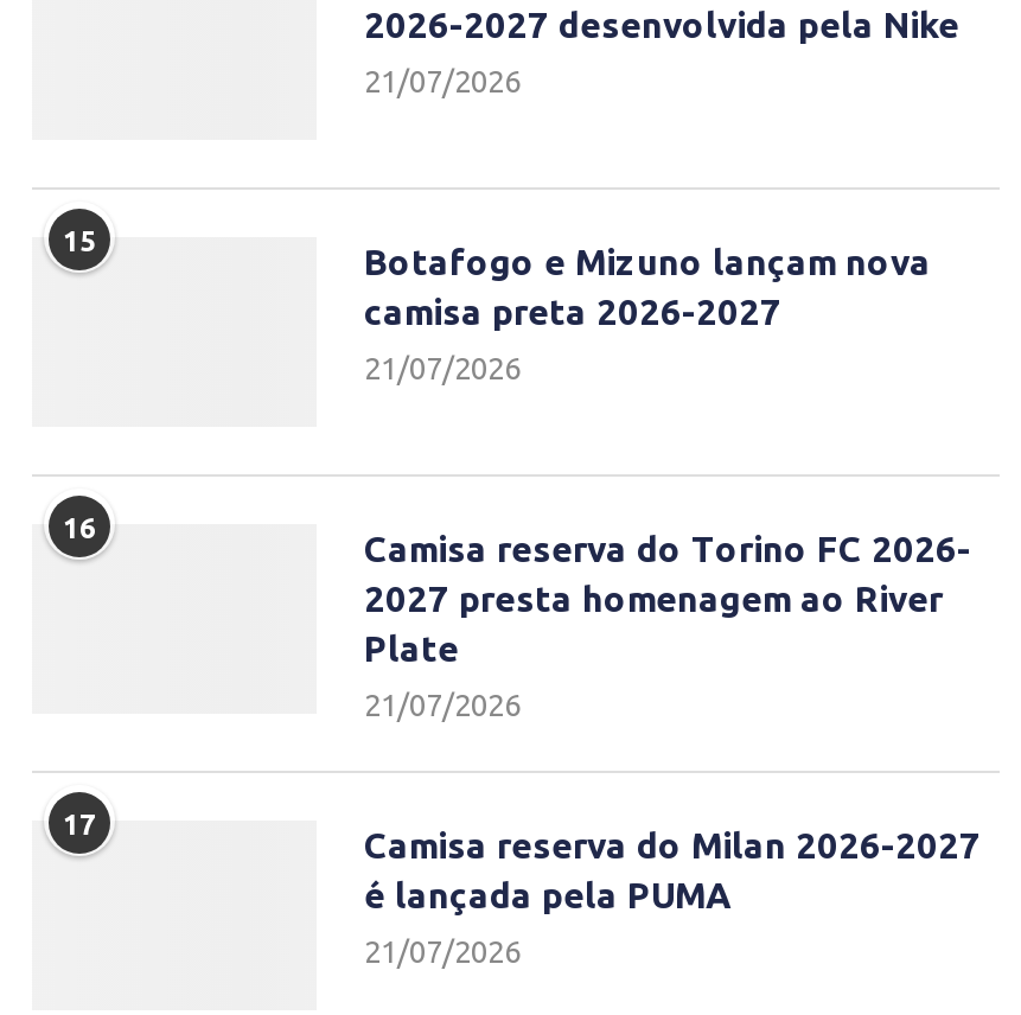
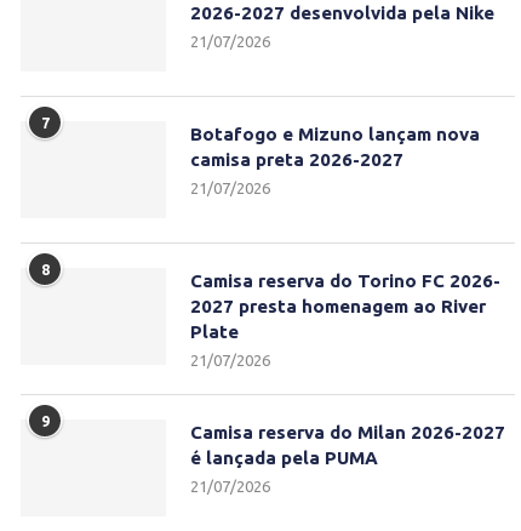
- 15
+ 7

- 16
+ 8

- 17
+ 9
